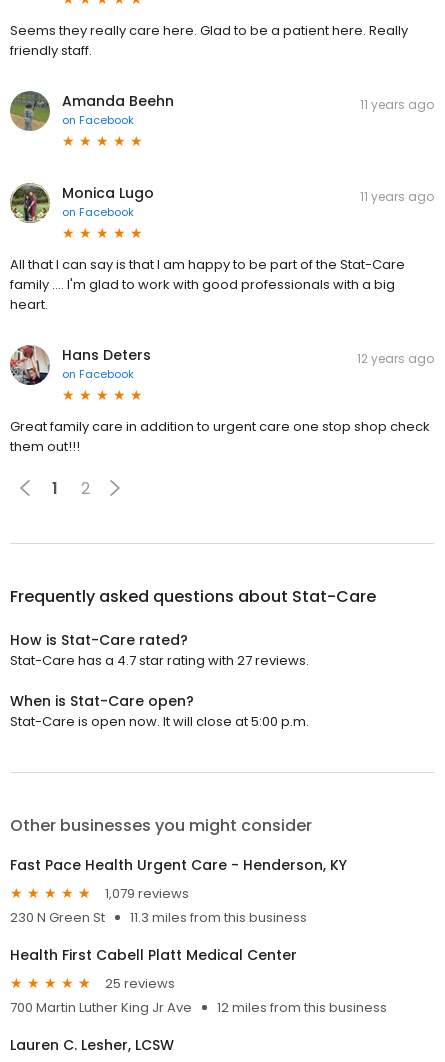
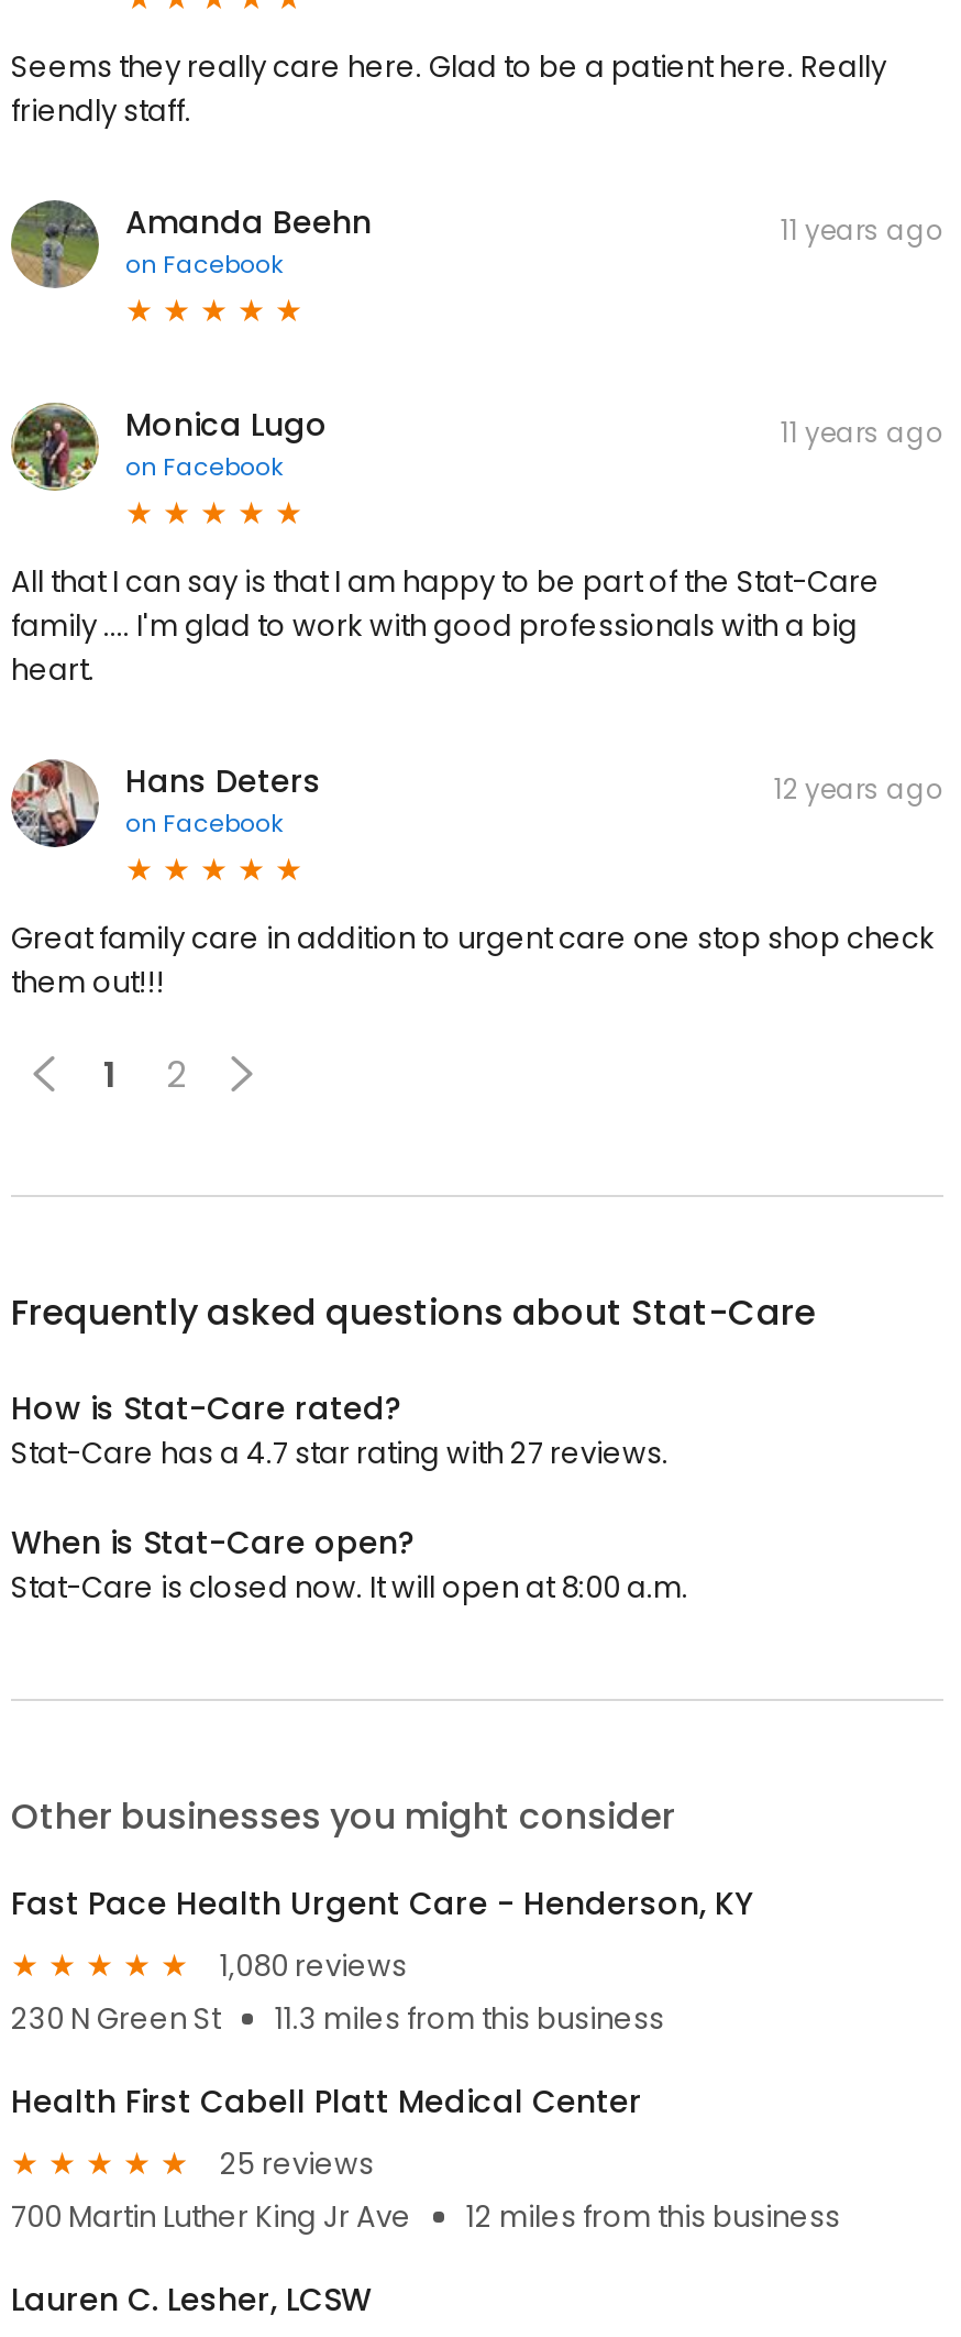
- Stat-Care is open now. It will close at 5:00 p.m.
+ Stat-Care is closed now. It will open at 8:00 a.m.

- 1,079 reviews
+ 1,080 reviews
